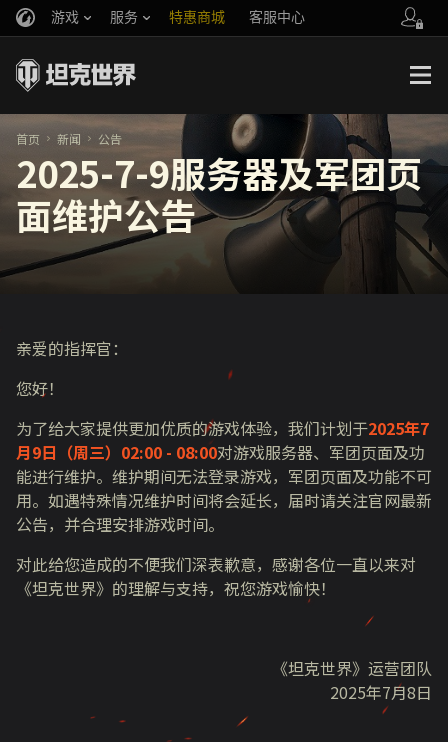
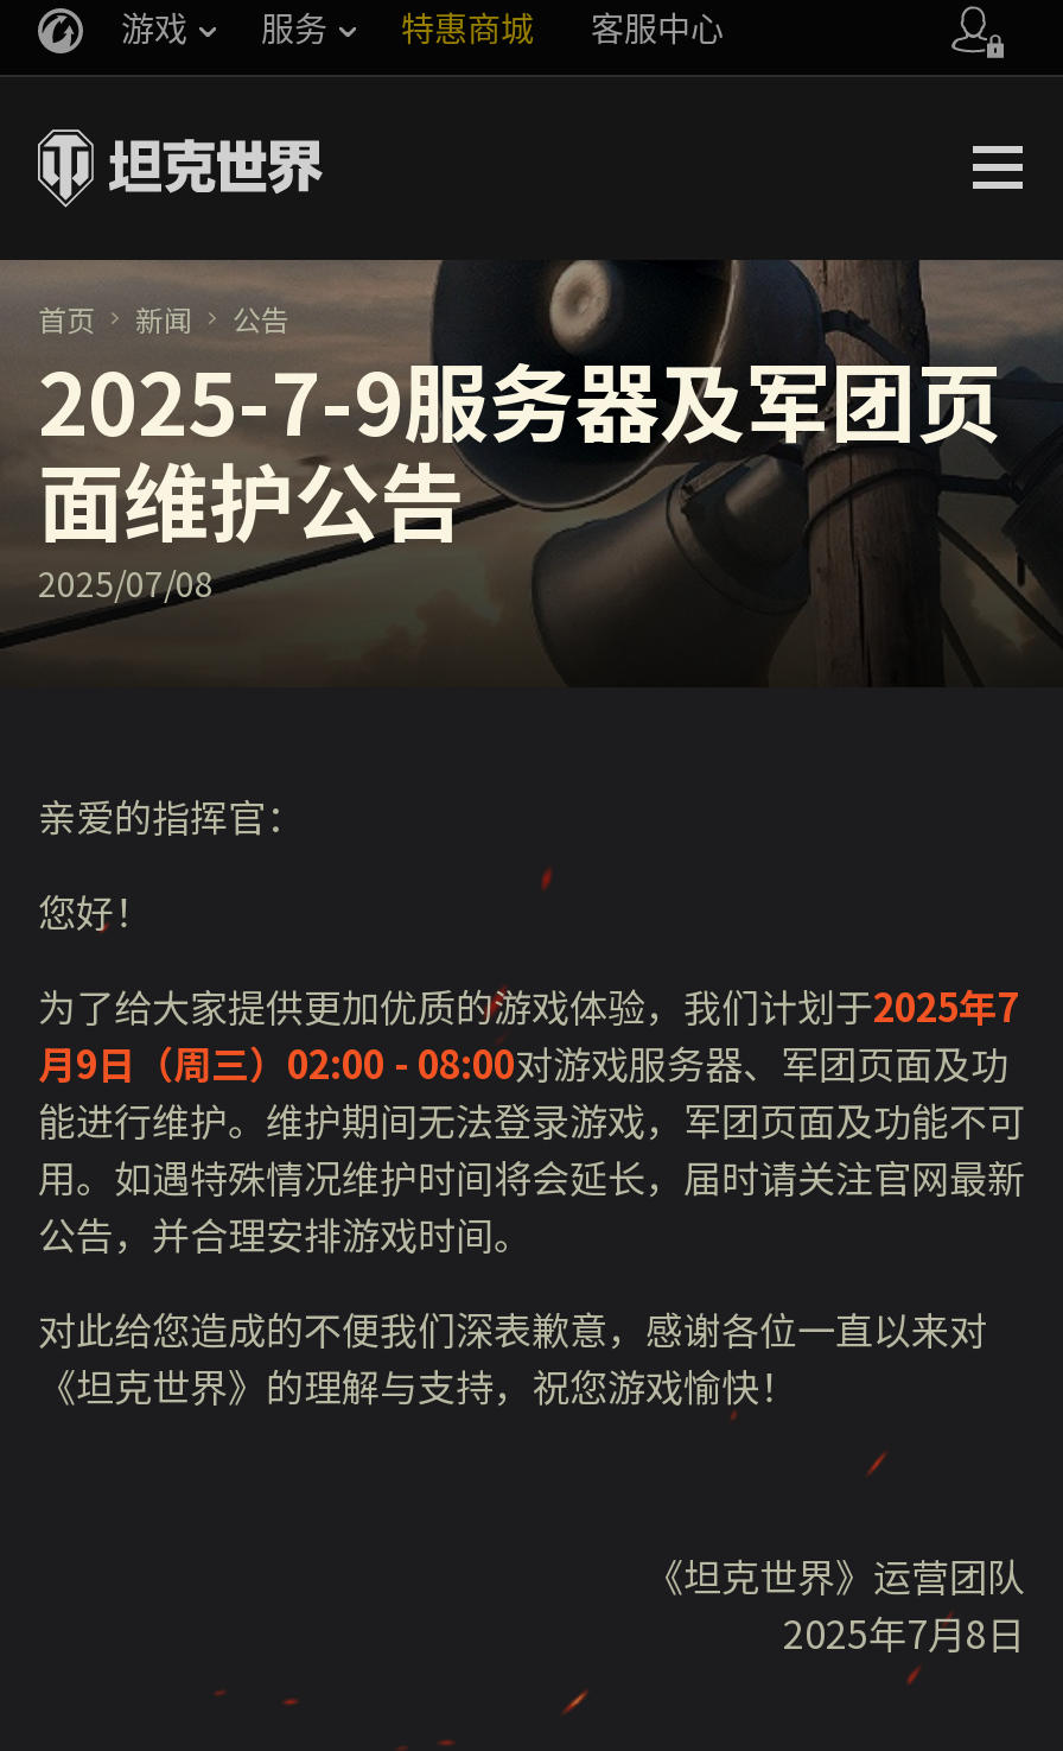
+ 2025/07/08
